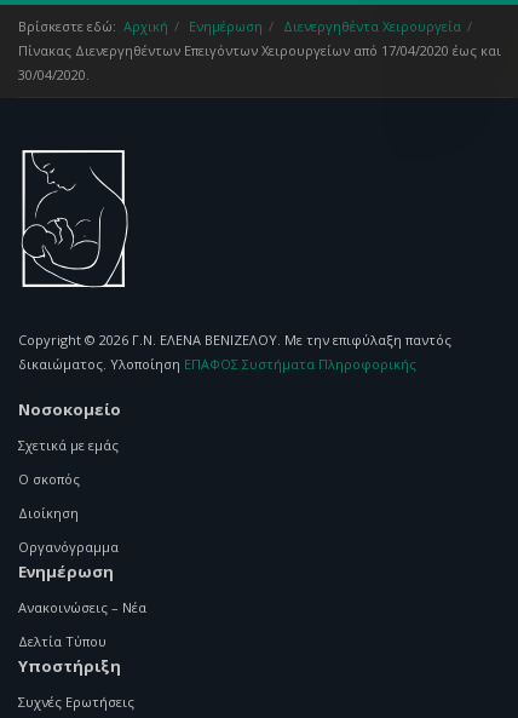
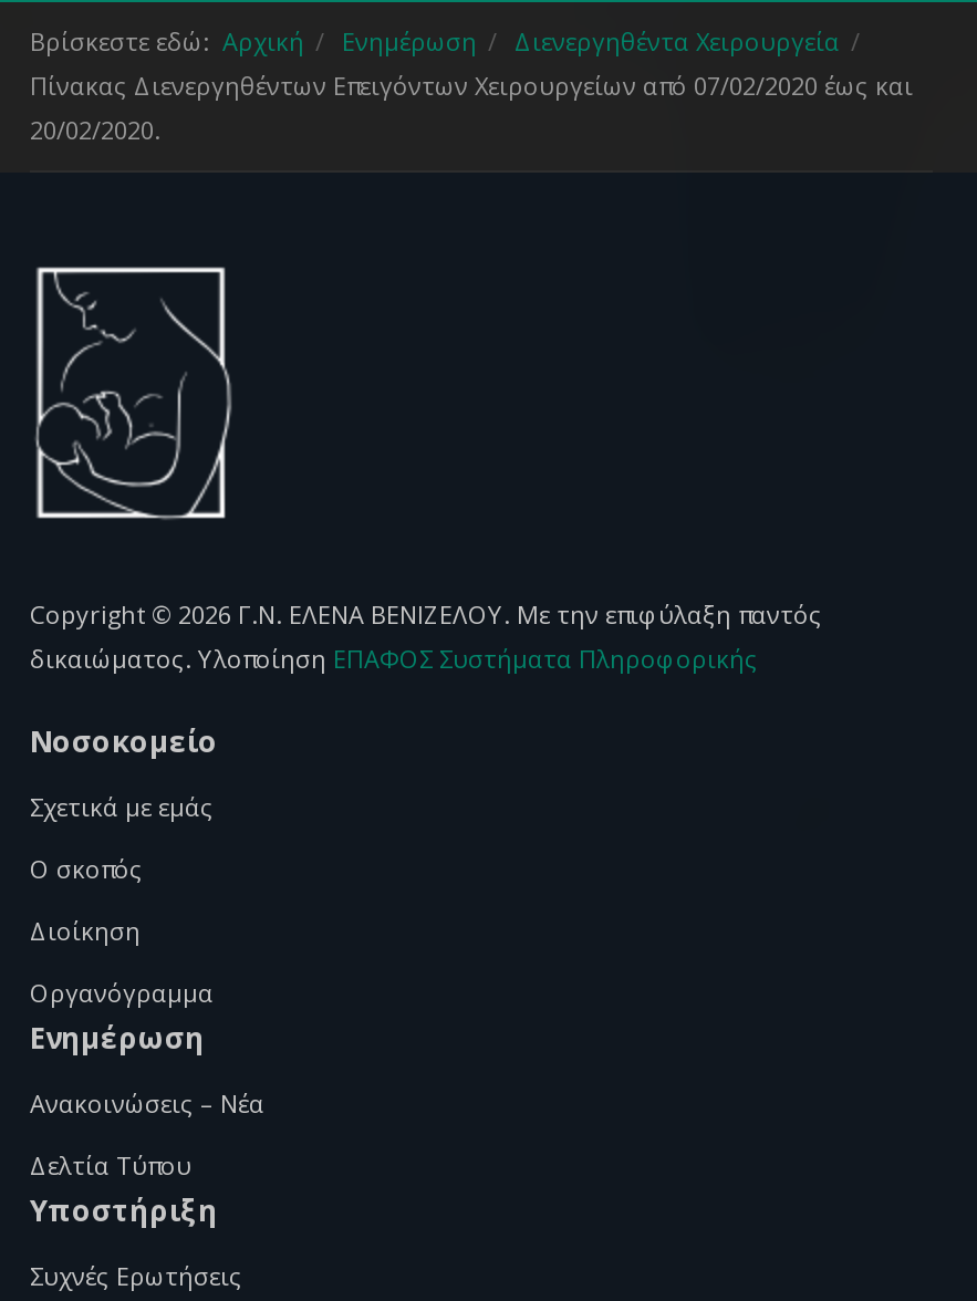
- Πίνακας Διενεργηθέντων Επειγόντων Χειρουργείων από 17/04/2020 έως και
+ Πίνακας Διενεργηθέντων Επειγόντων Χειρουργείων από 07/02/2020 έως και

- 30/04/2020.
+ 20/02/2020.
